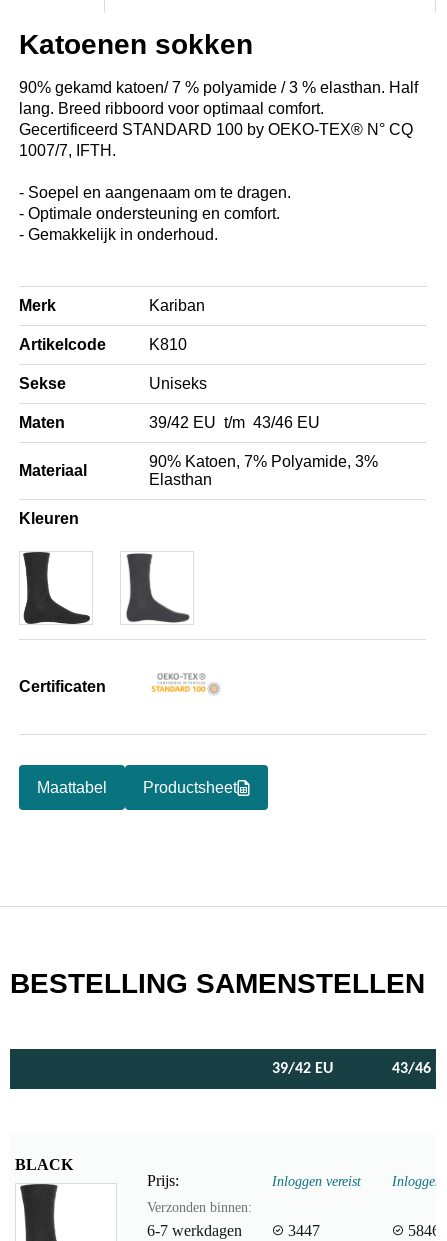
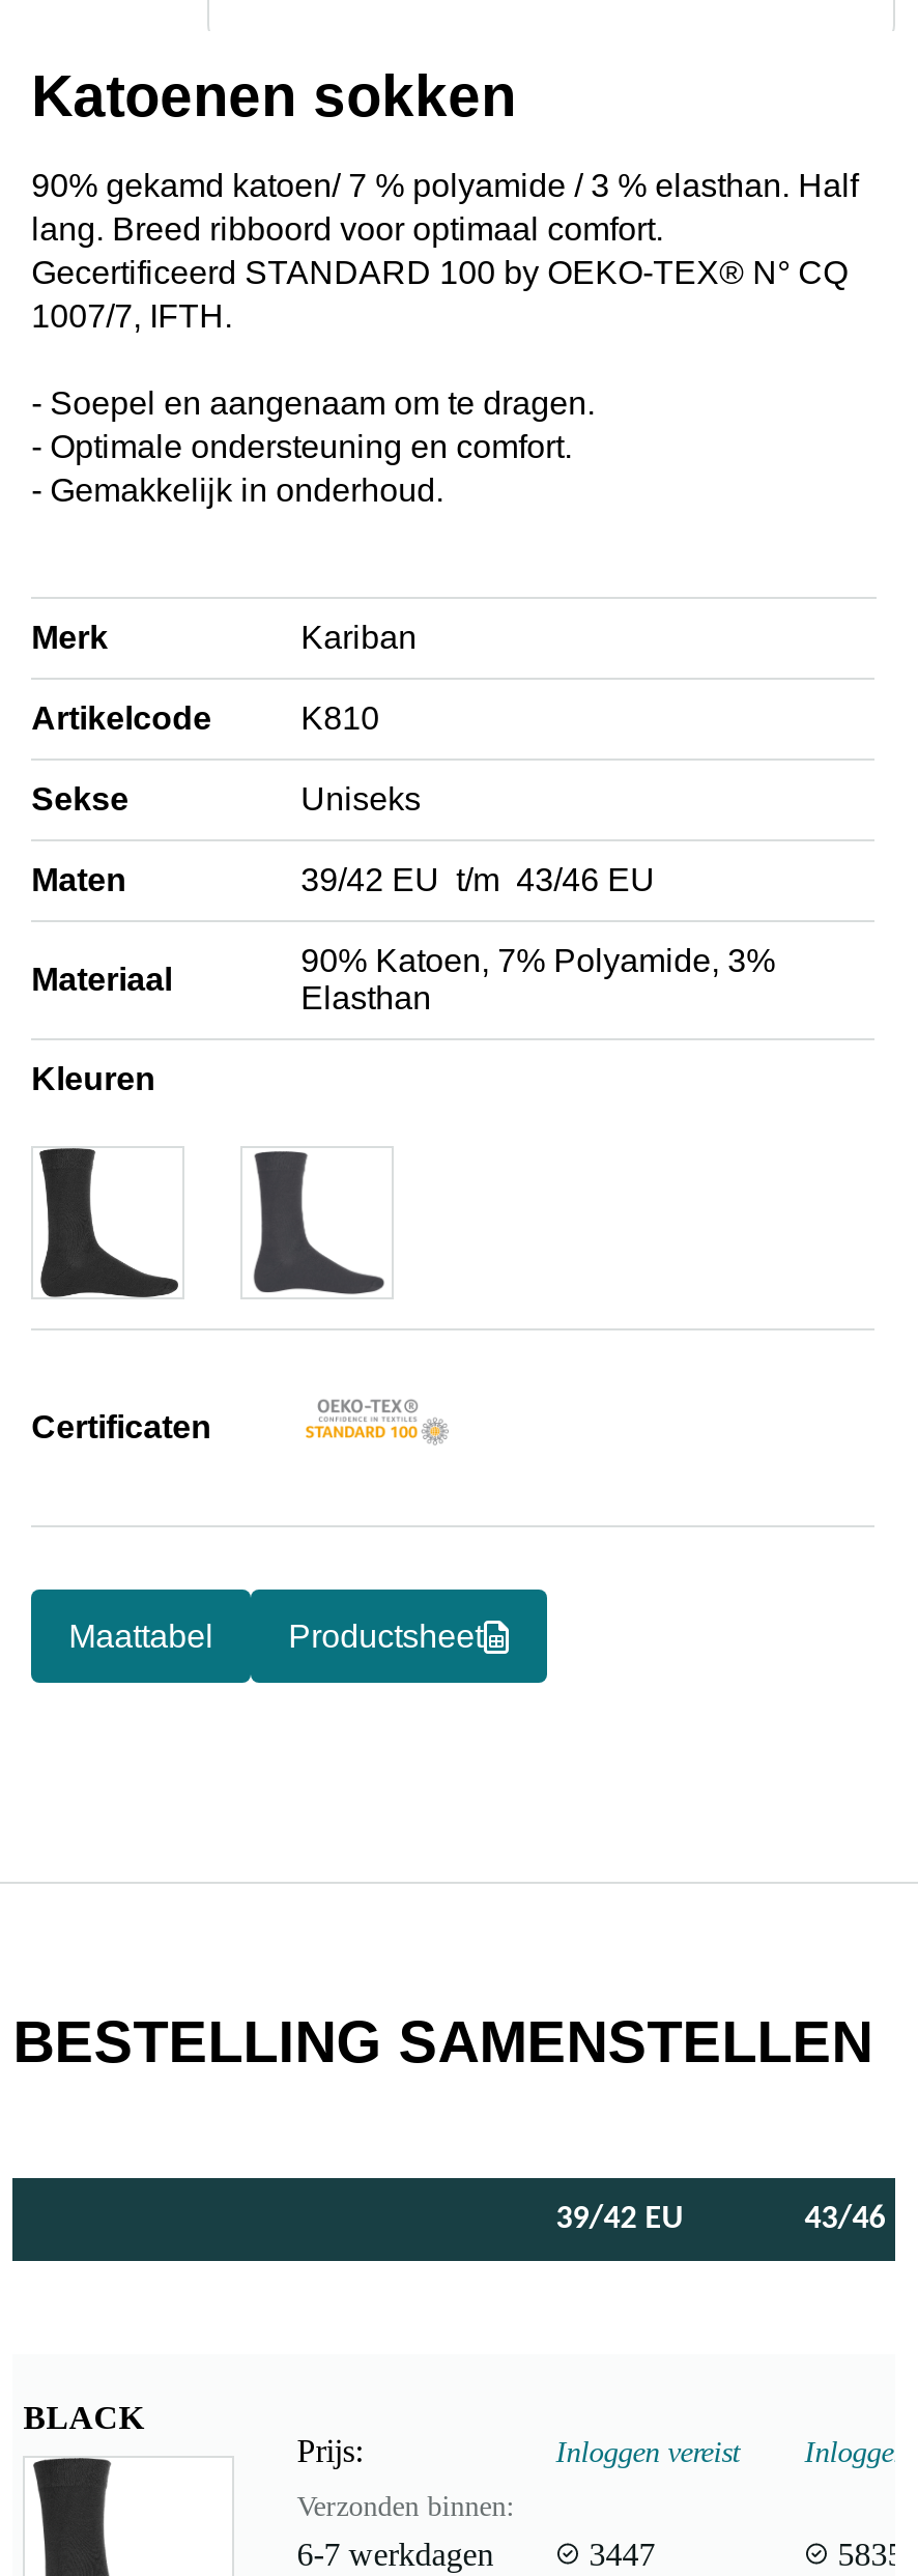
- 5846
+ 5835
